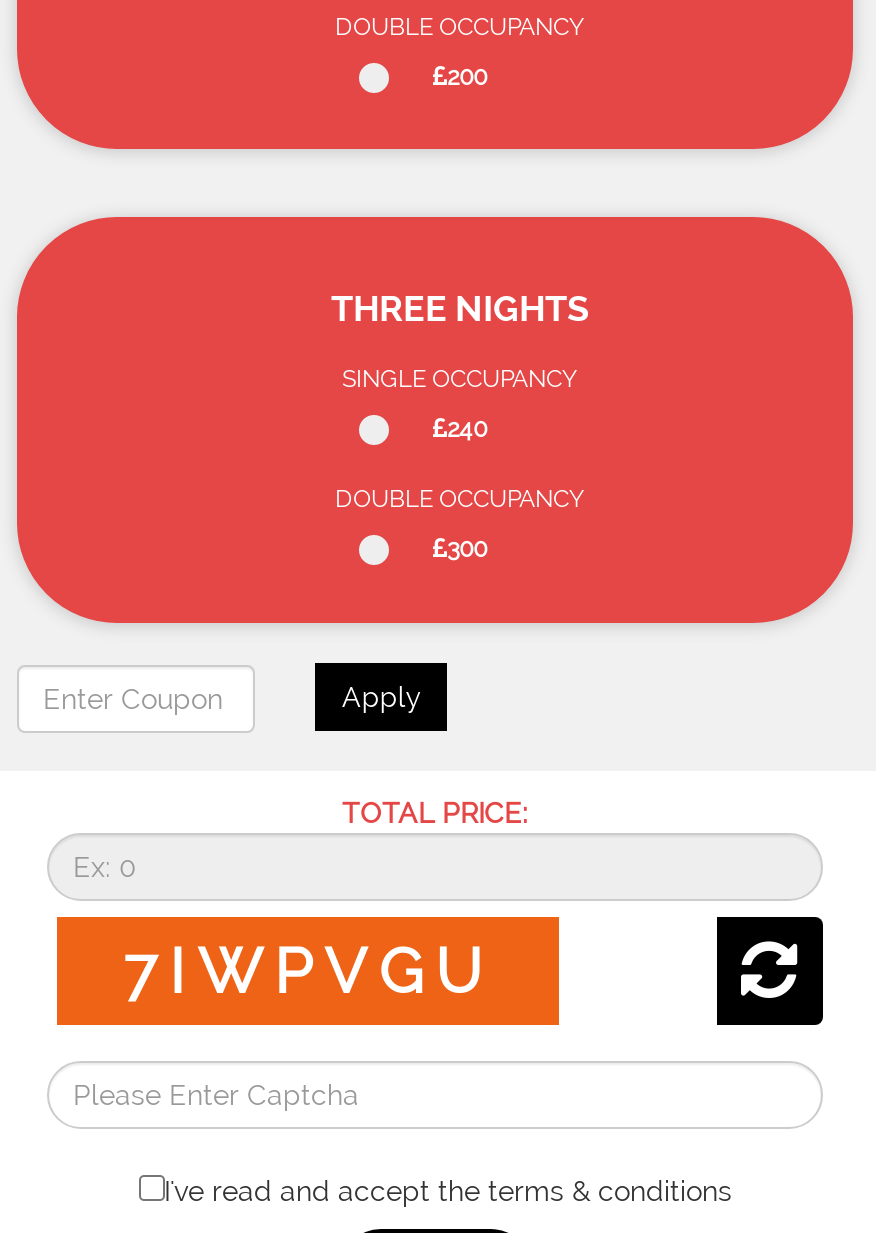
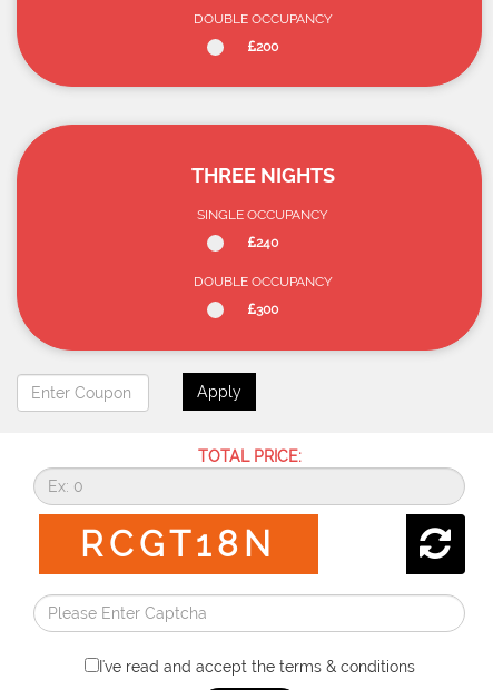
- 7IWPVGU
+ RCGT18N
